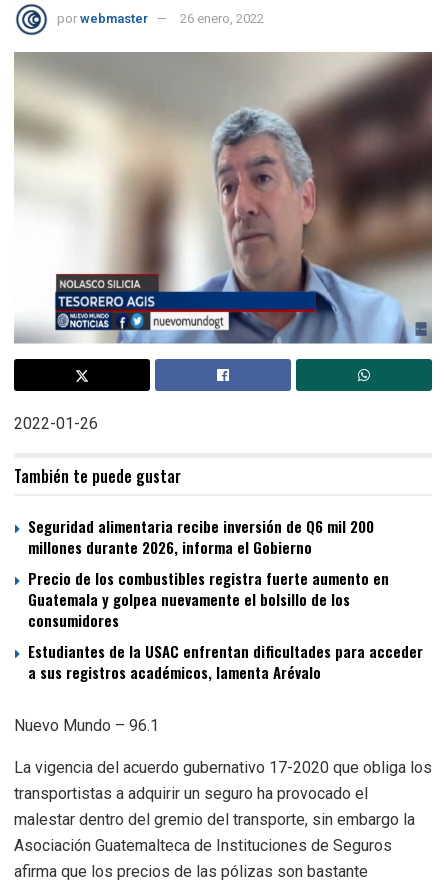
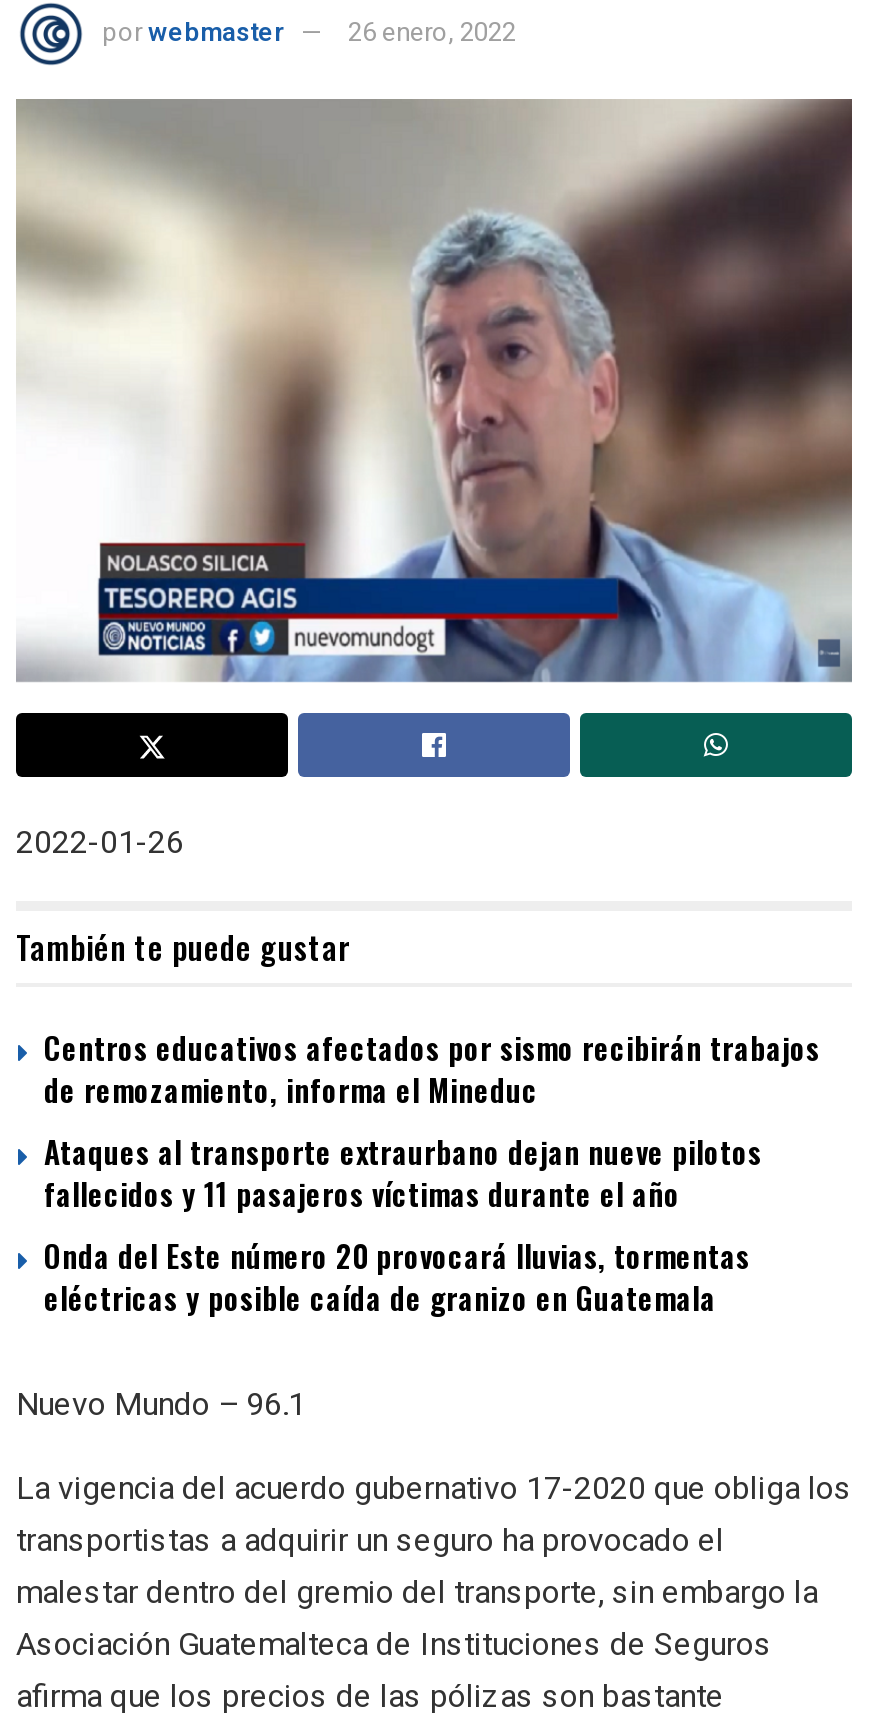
- Seguridad alimentaria recibe inversión de Q6 mil 200
- millones durante 2026, informa el Gobierno
- Precio de los combustibles registra fuerte aumento en
- Guatemala y golpea nuevamente el bolsillo de los
- consumidores
- Estudiantes de la USAC enfrentan dificultades para acceder
- a sus registros académicos, lamenta Arévalo
+ Centros educativos afectados por sismo recibirán trabajos
+ de remozamiento, informa el Mineduc
+ Ataques al transporte extraurbano dejan nueve pilotos
+ fallecidos y 11 pasajeros víctimas durante el año
+ Onda del Este número 20 provocará lluvias, tormentas
+ eléctricas y posible caída de granizo en Guatemala
